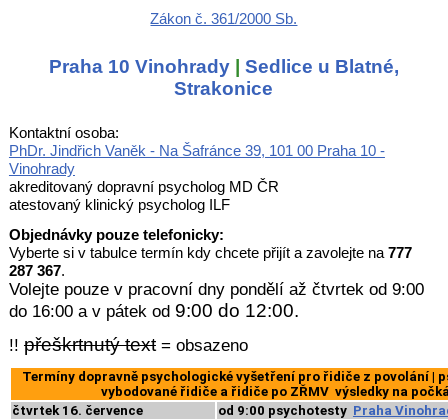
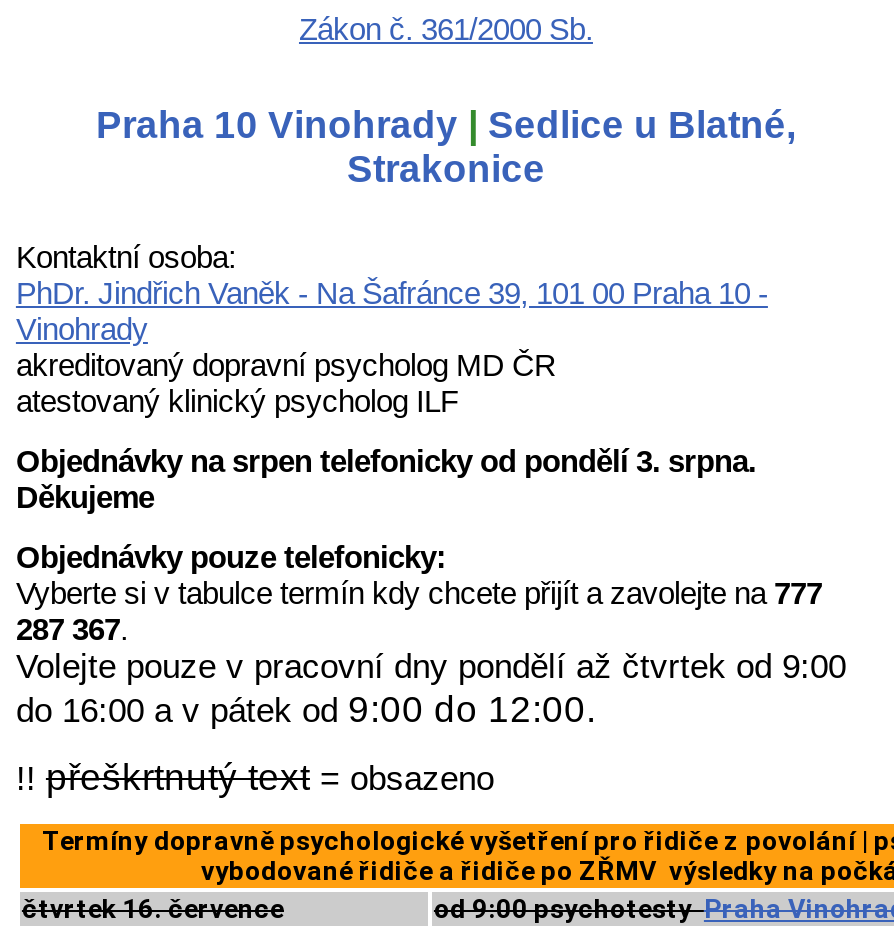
+ Objednávky na srpen telefonicky od pondělí 3. srpna.
+ Děkujeme
